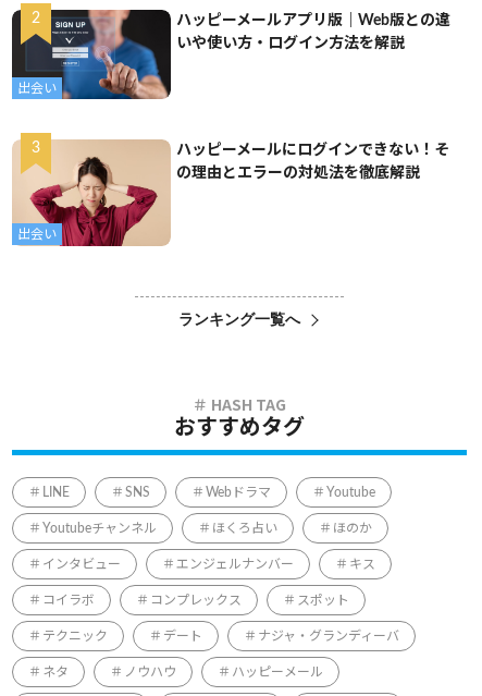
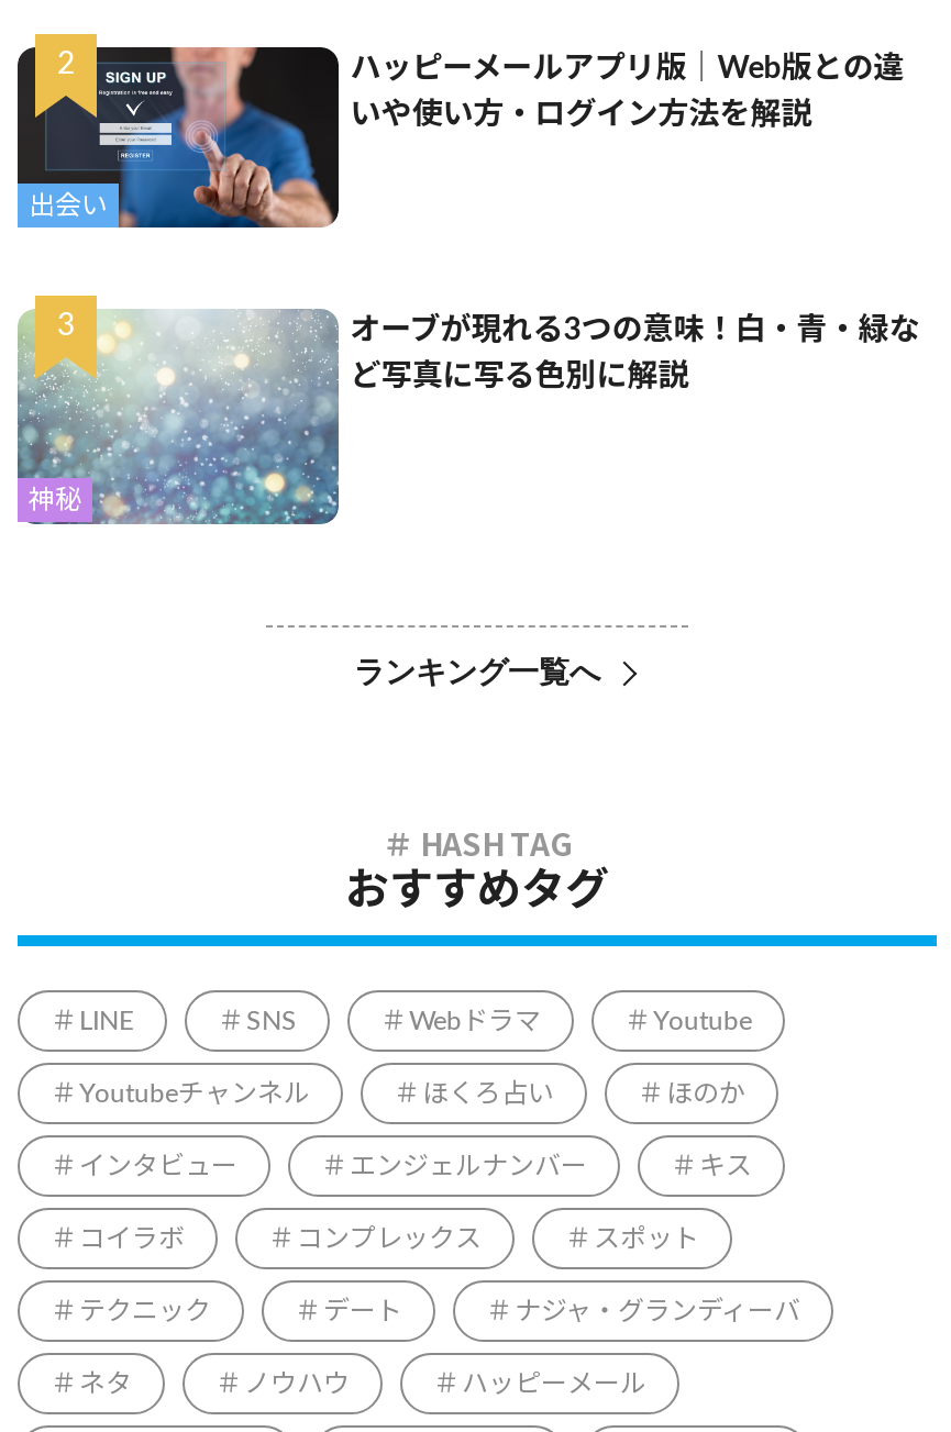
- [image]
- 出会い
+ [image]
+ 神秘

- ハッピーメールにログインできない！そ
+ オーブが現れる3つの意味！白・青・緑な

- の理由とエラーの対処法を徹底解説
+ ど写真に写る色別に解説
